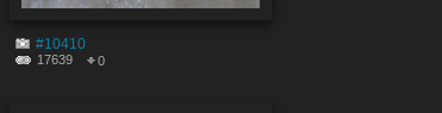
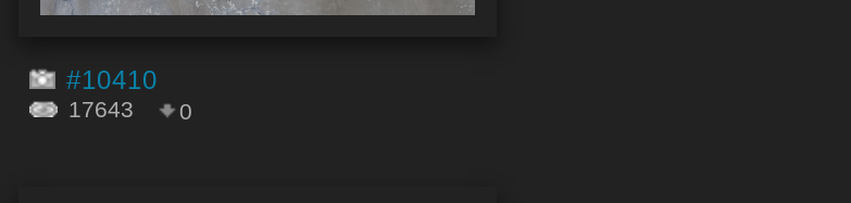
- 17639 0
+ 17643 0
